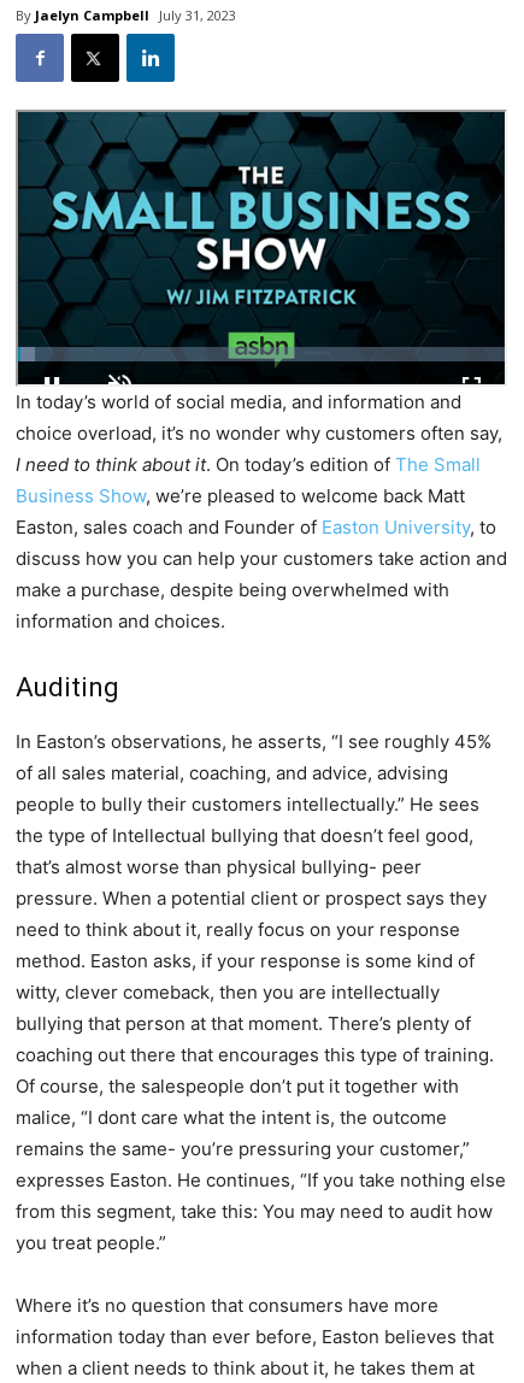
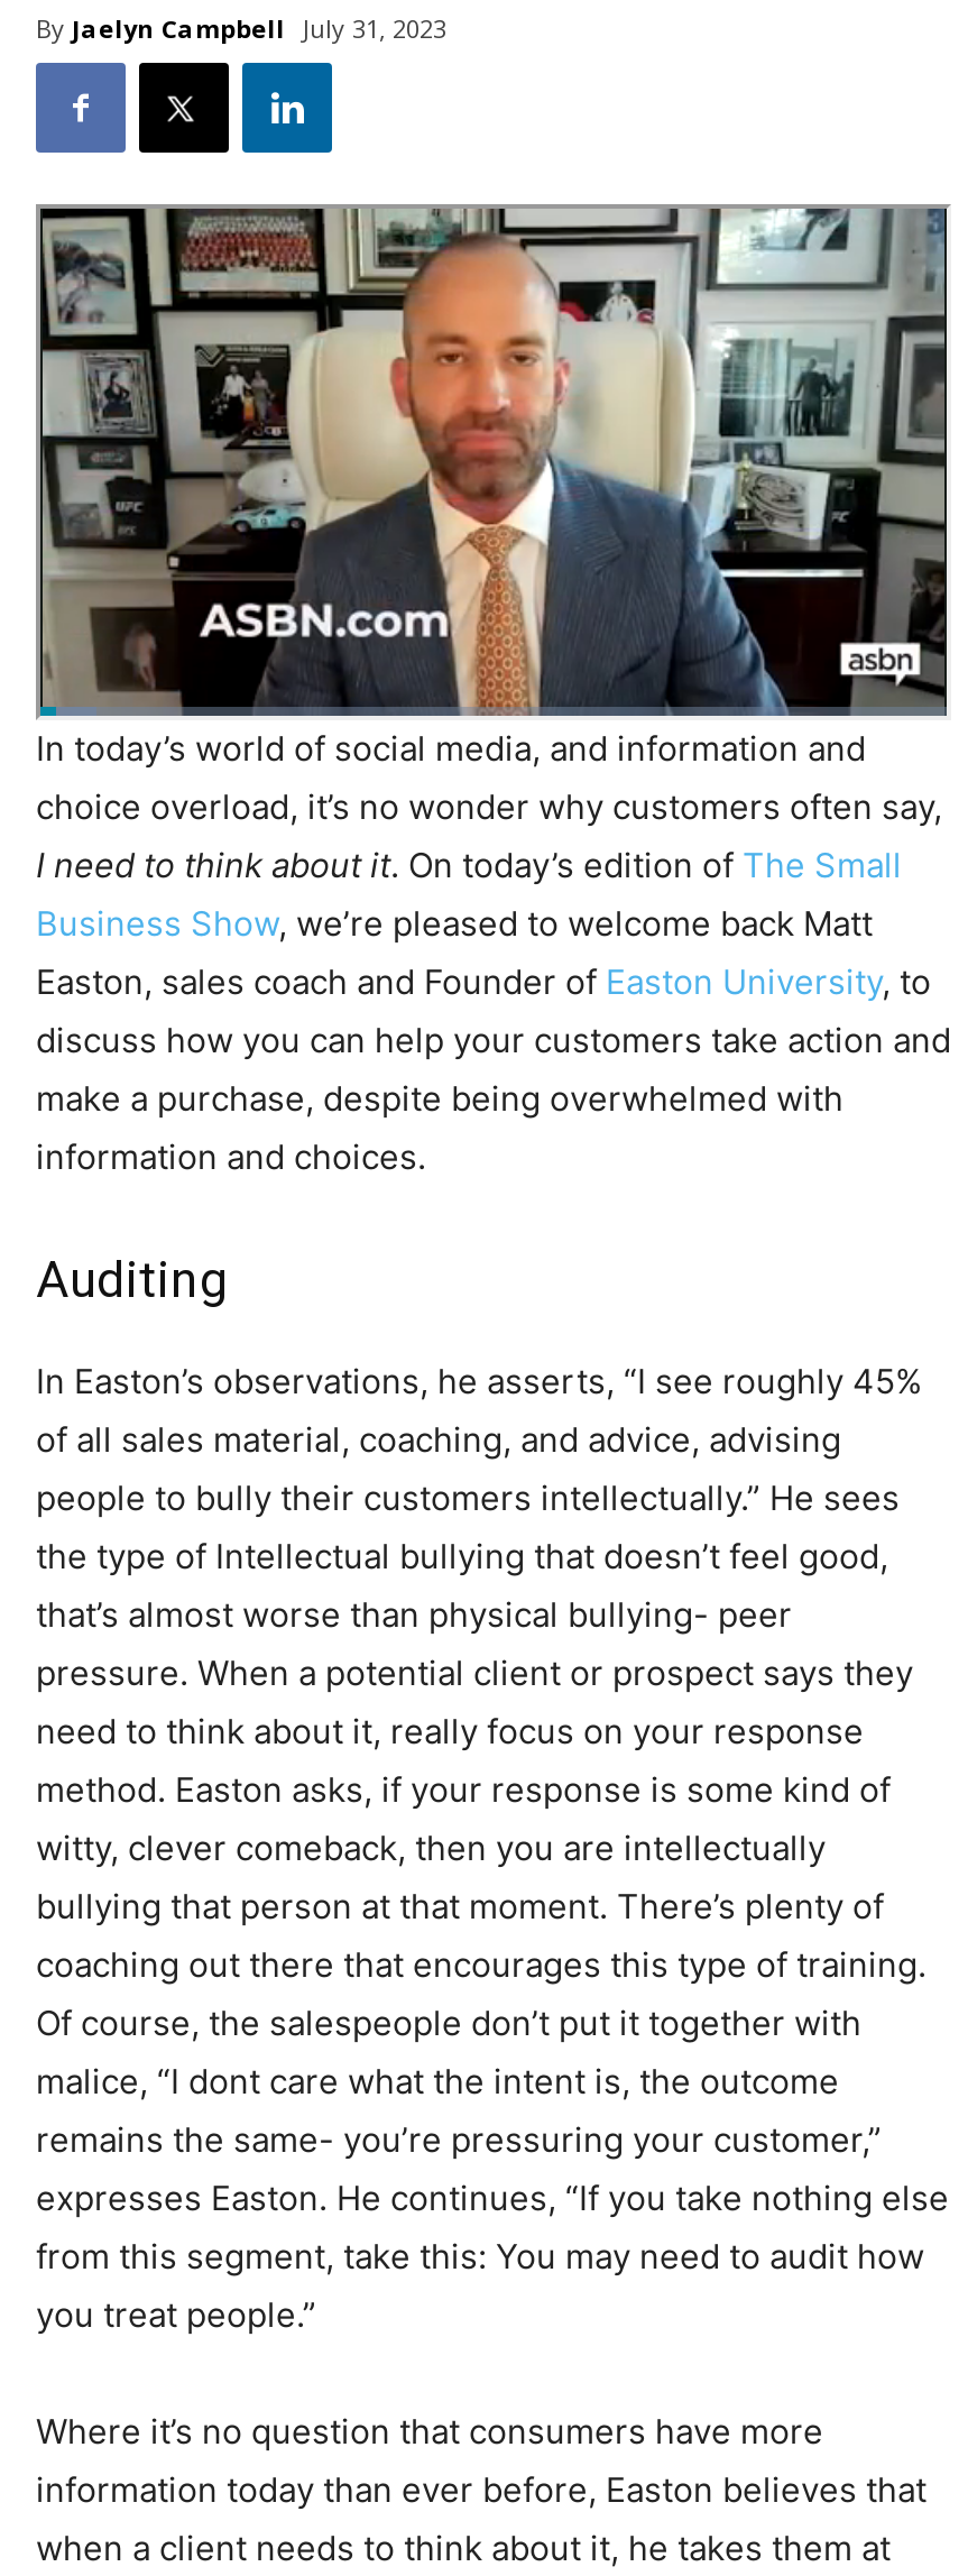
- [image]
+ [image]
